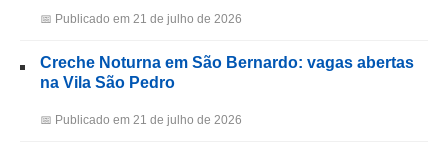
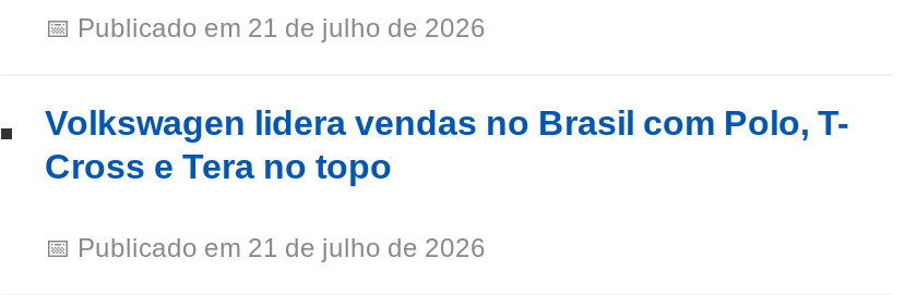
- Creche Noturna em São Bernardo: vagas abertas
- na Vila São Pedro
+ Volkswagen lidera vendas no Brasil com Polo, T-
+ Cross e Tera no topo
